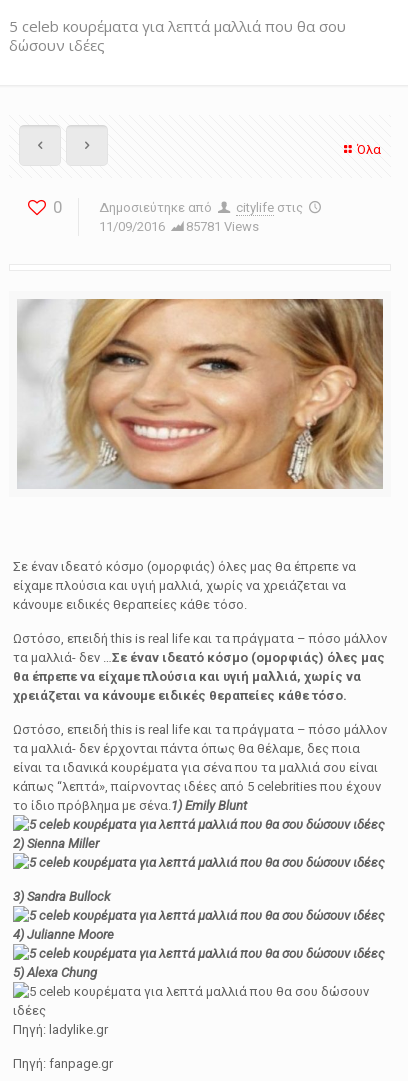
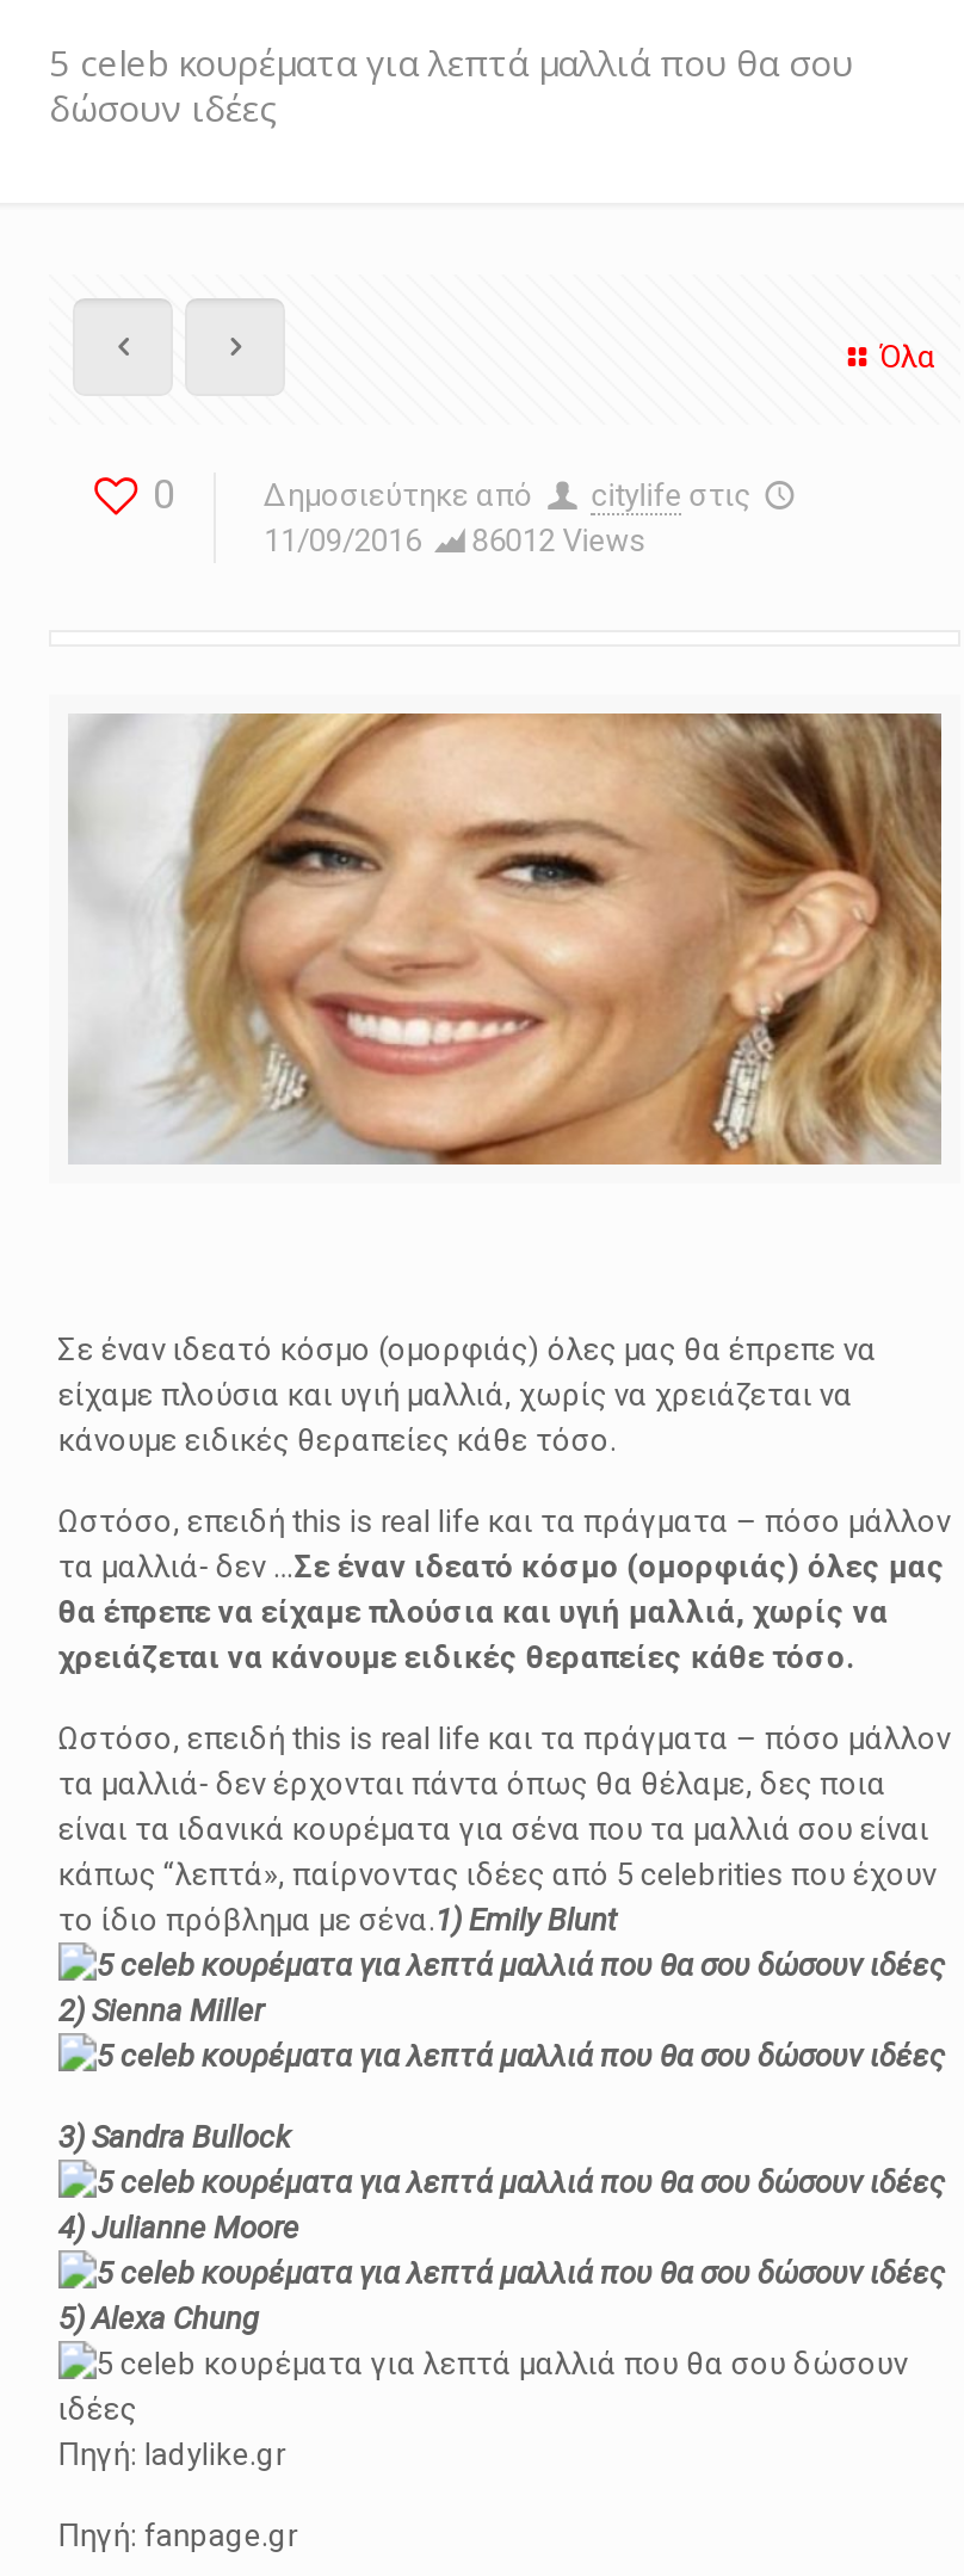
- 11/09/2016 85781 Views
+ 11/09/2016 86012 Views
